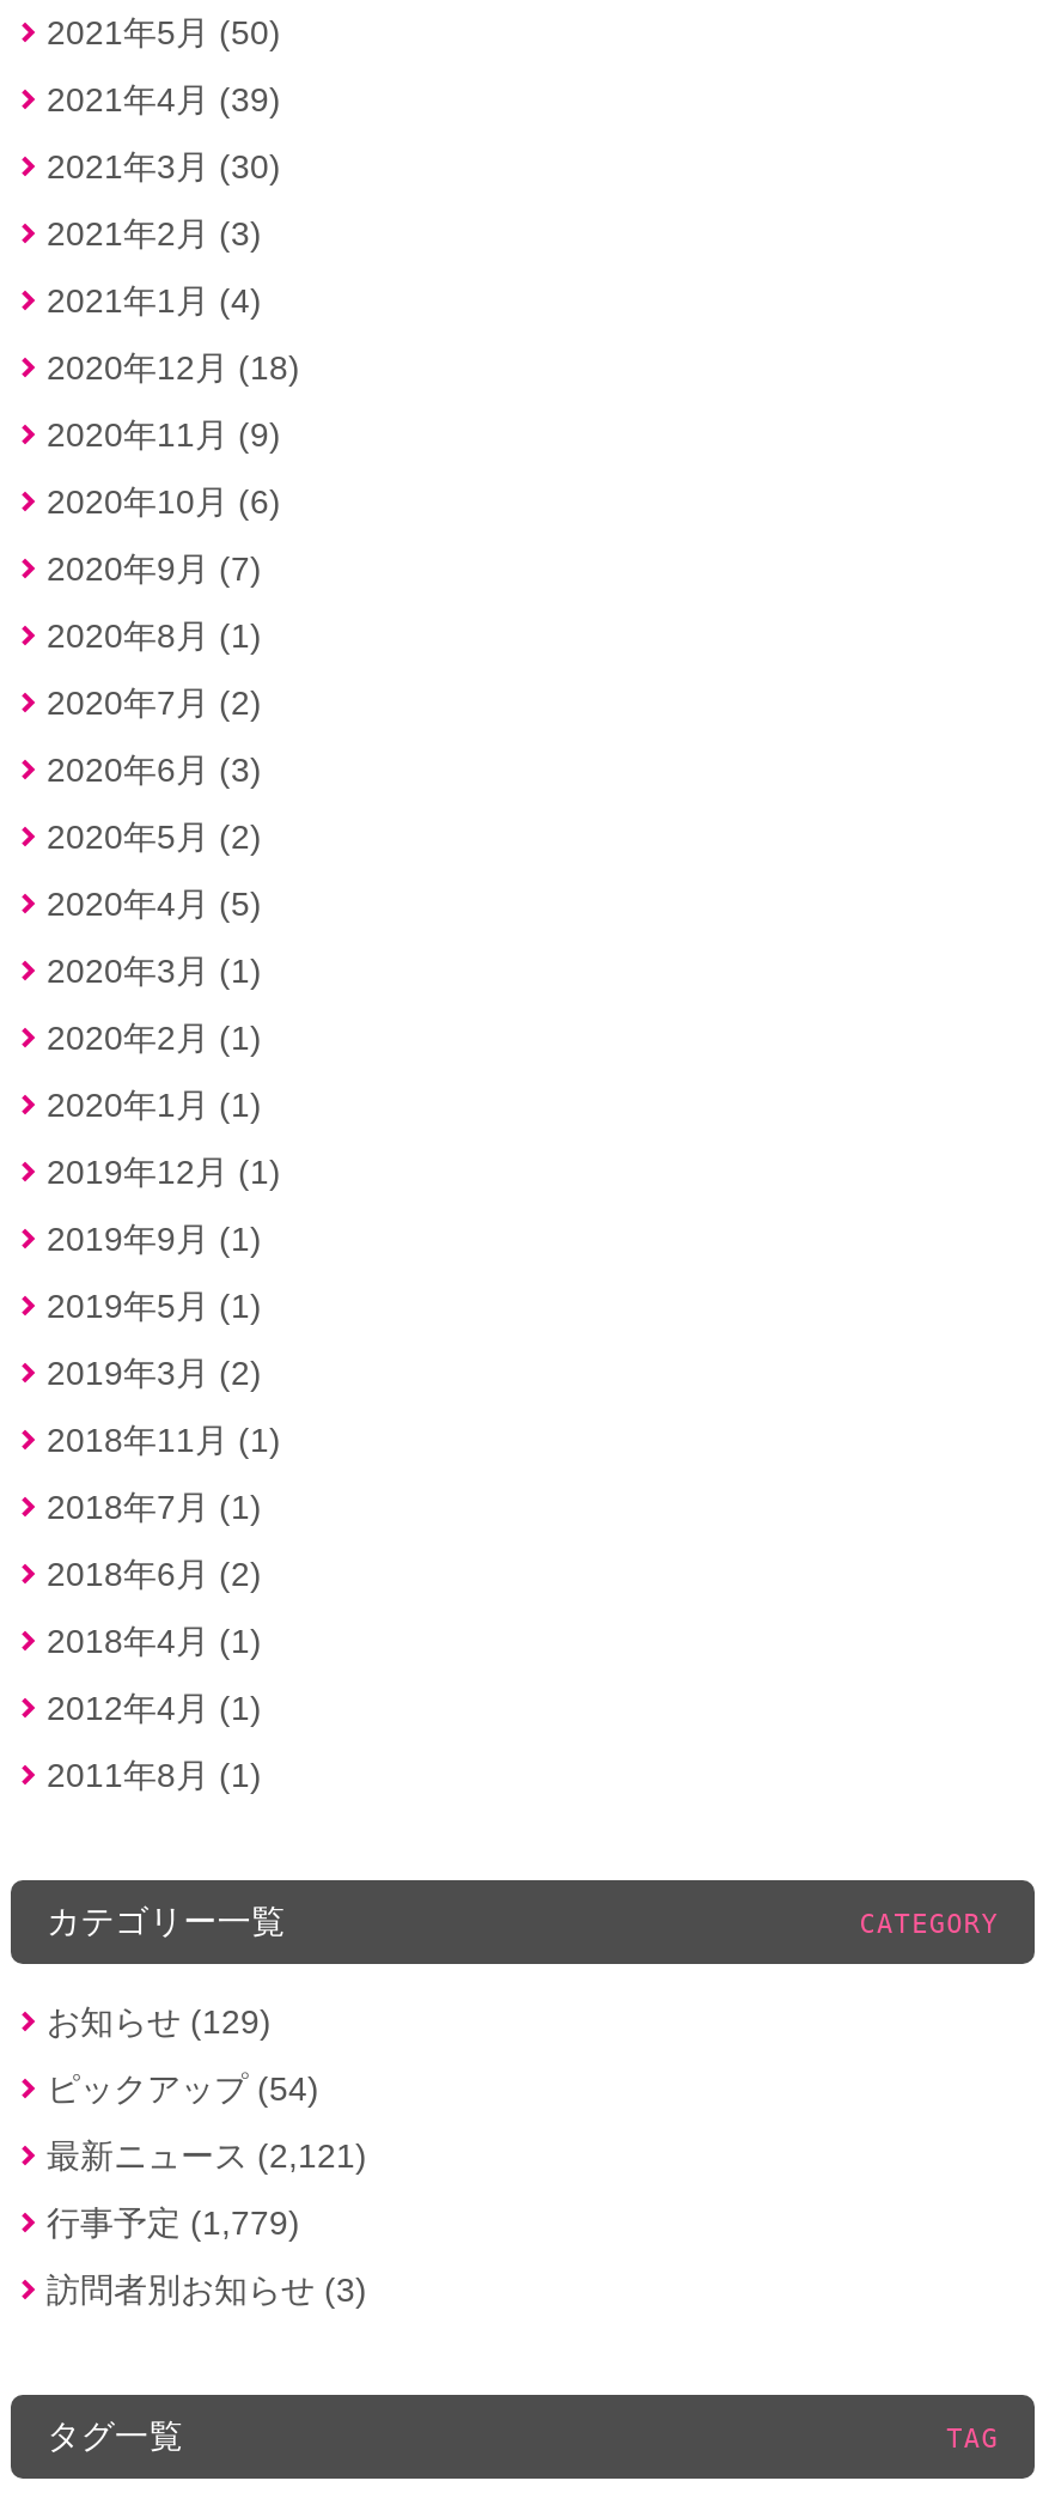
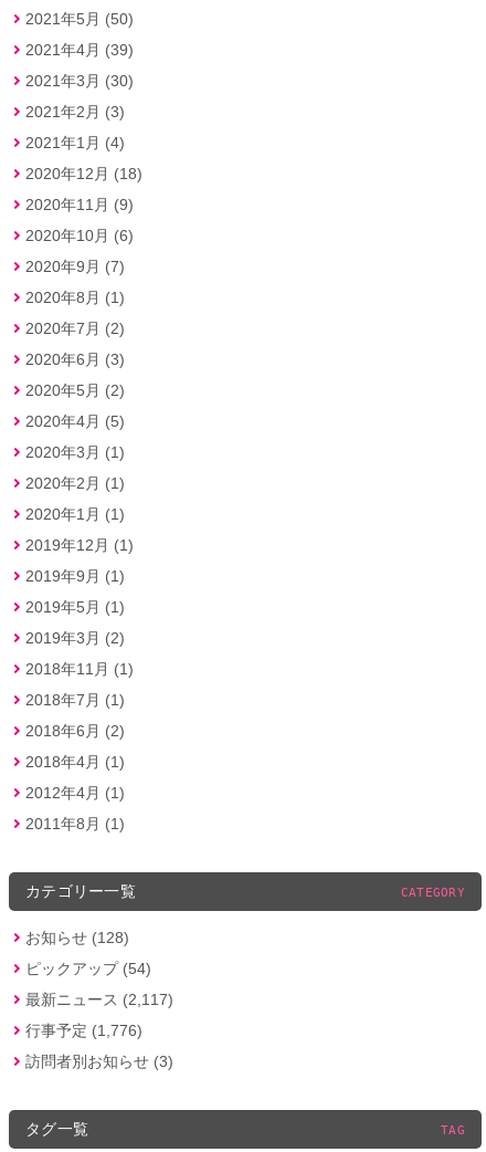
- お知らせ (129)
+ お知らせ (128)

- 最新ニュース (2,121)
+ 最新ニュース (2,117)

- 行事予定 (1,779)
+ 行事予定 (1,776)
